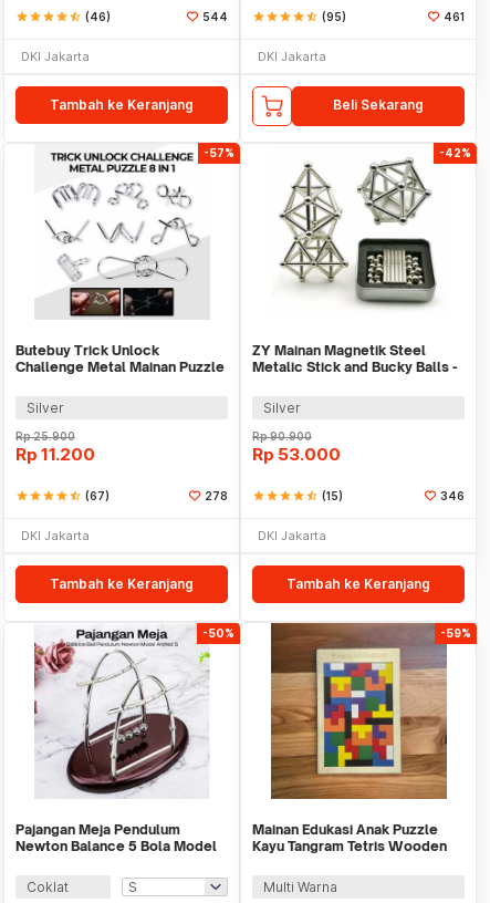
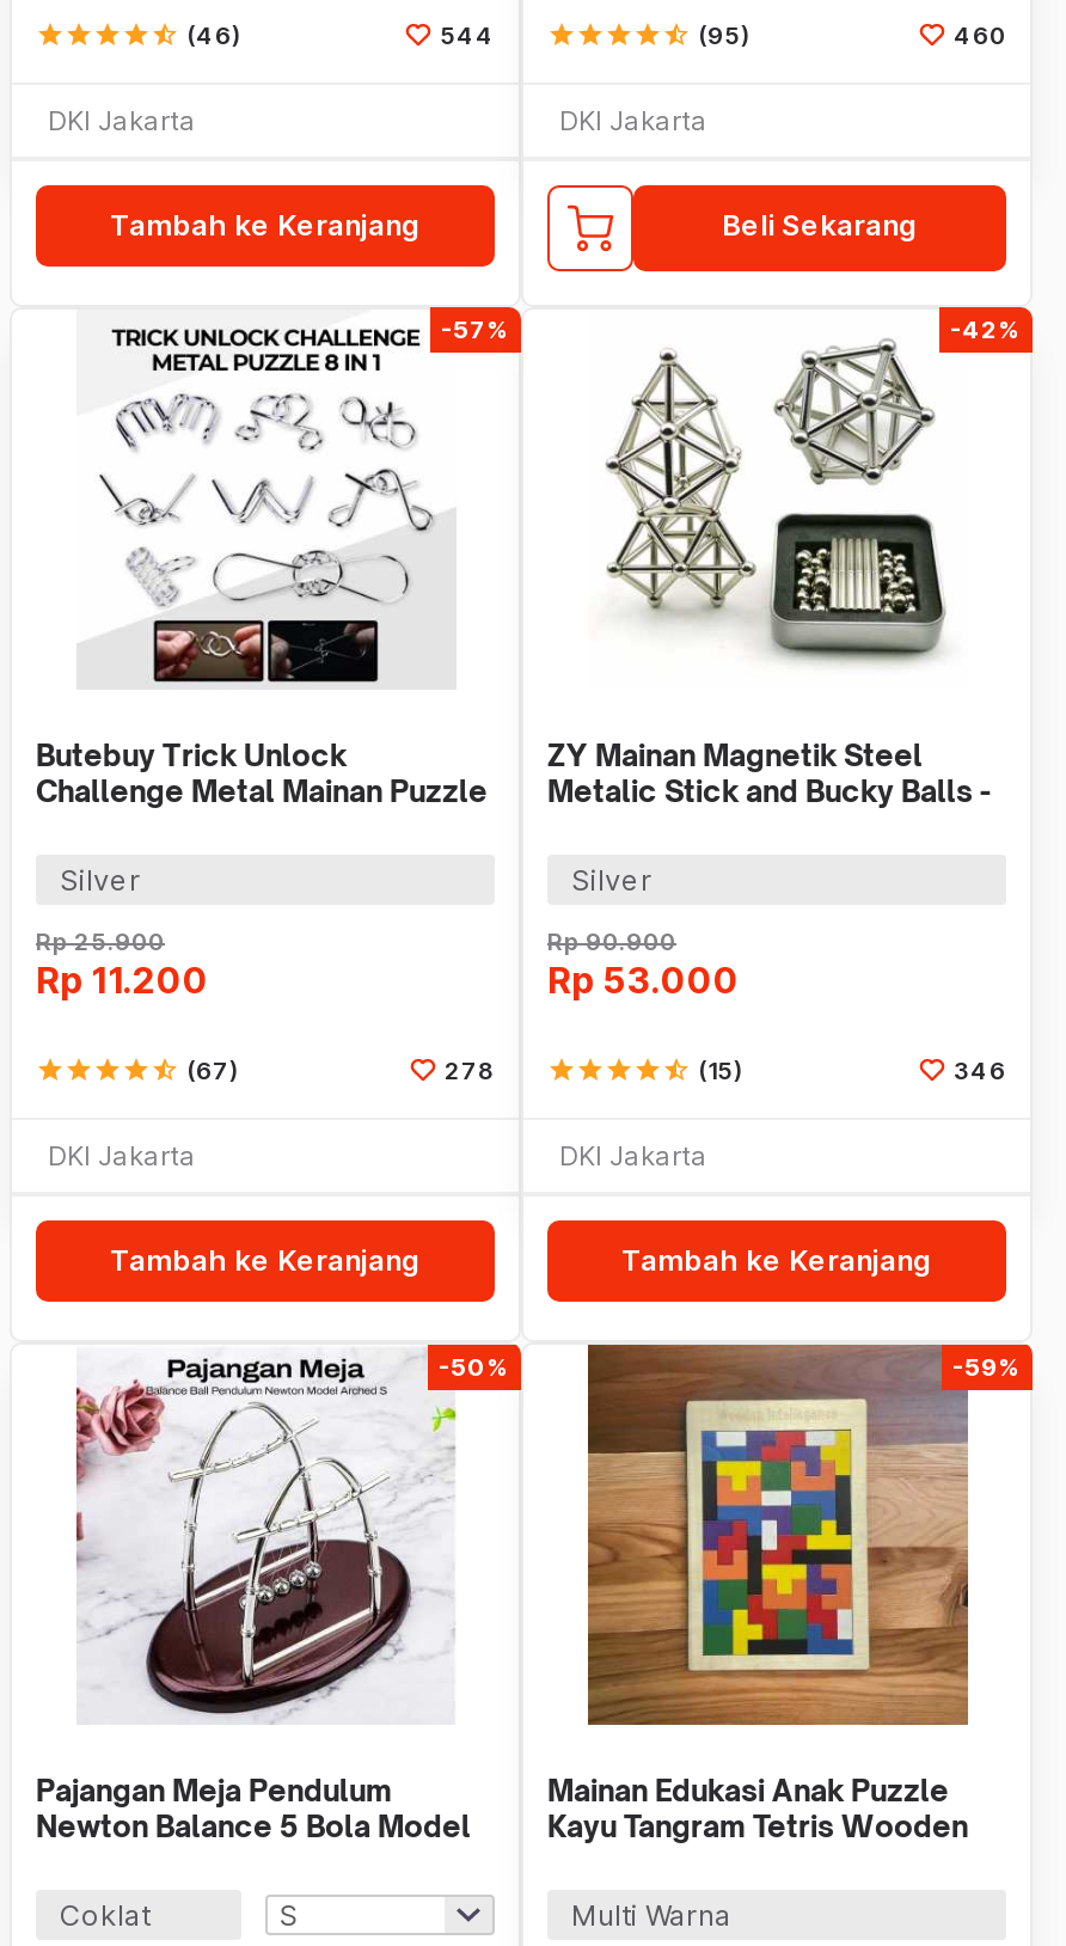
- 461
+ 460
